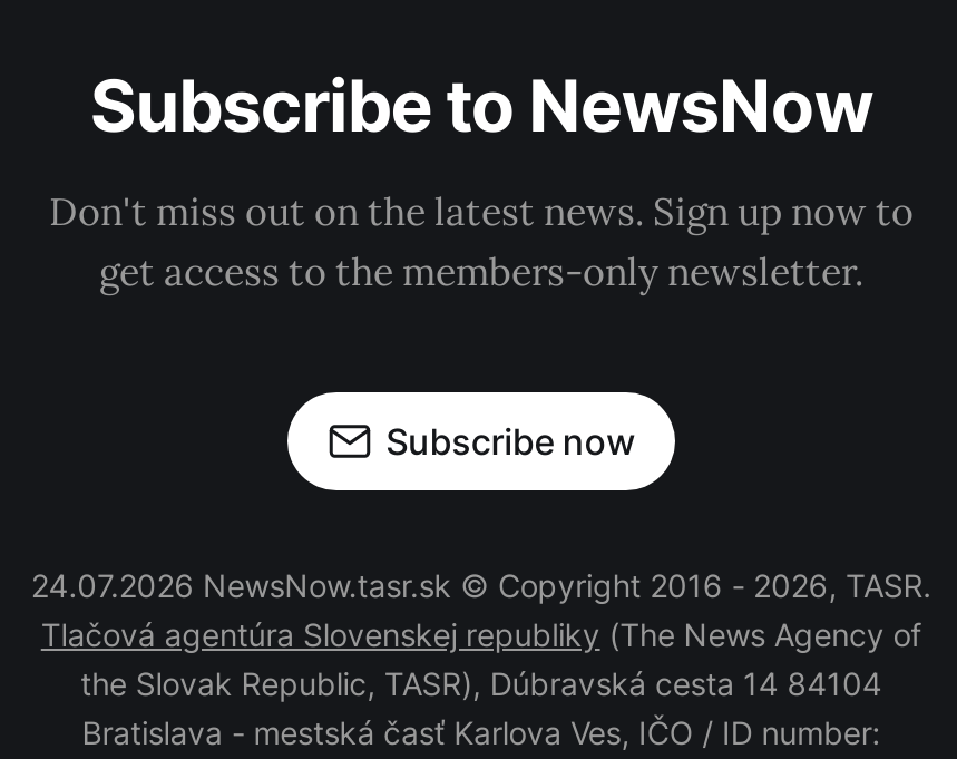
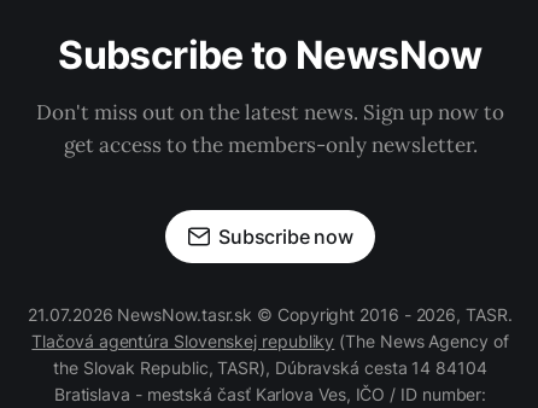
- 24.07.2026 NewsNow.tasr.sk © Copyright 2016 - 2026, TASR.
+ 21.07.2026 NewsNow.tasr.sk © Copyright 2016 - 2026, TASR.
